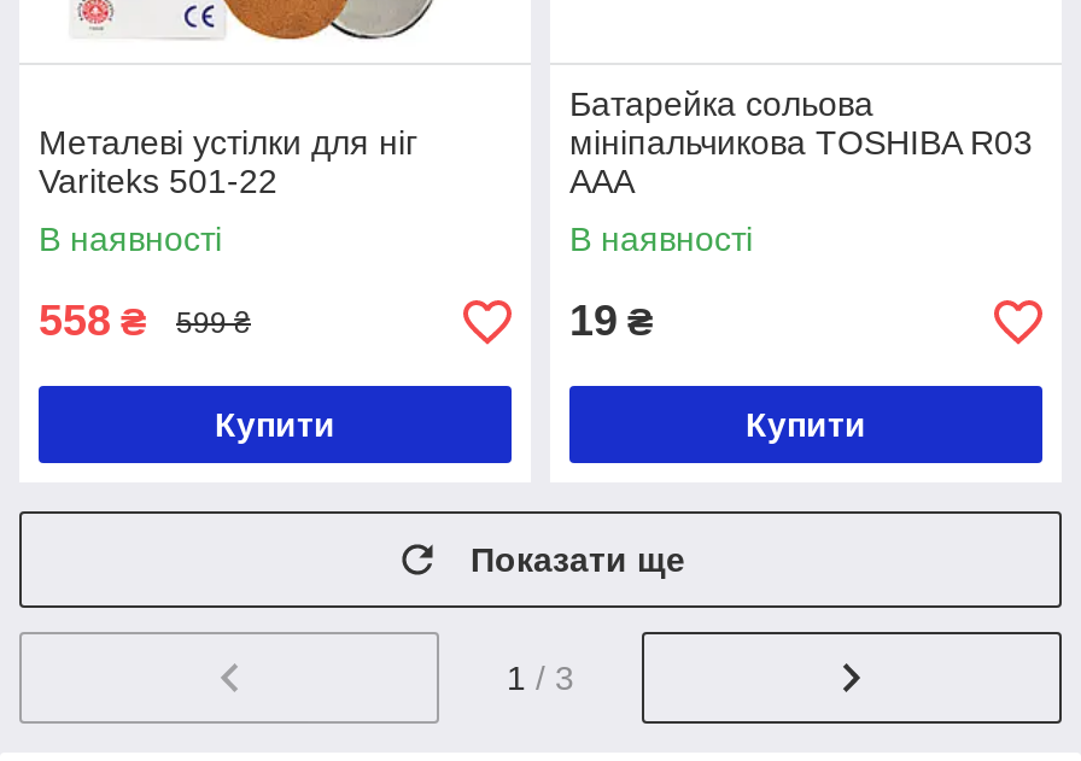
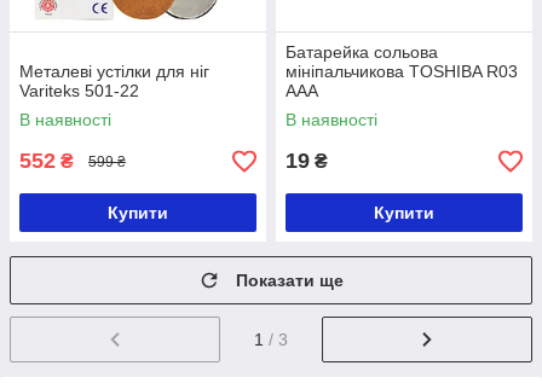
- 558 ₴ 599 ₴
+ 552 ₴ 599 ₴
